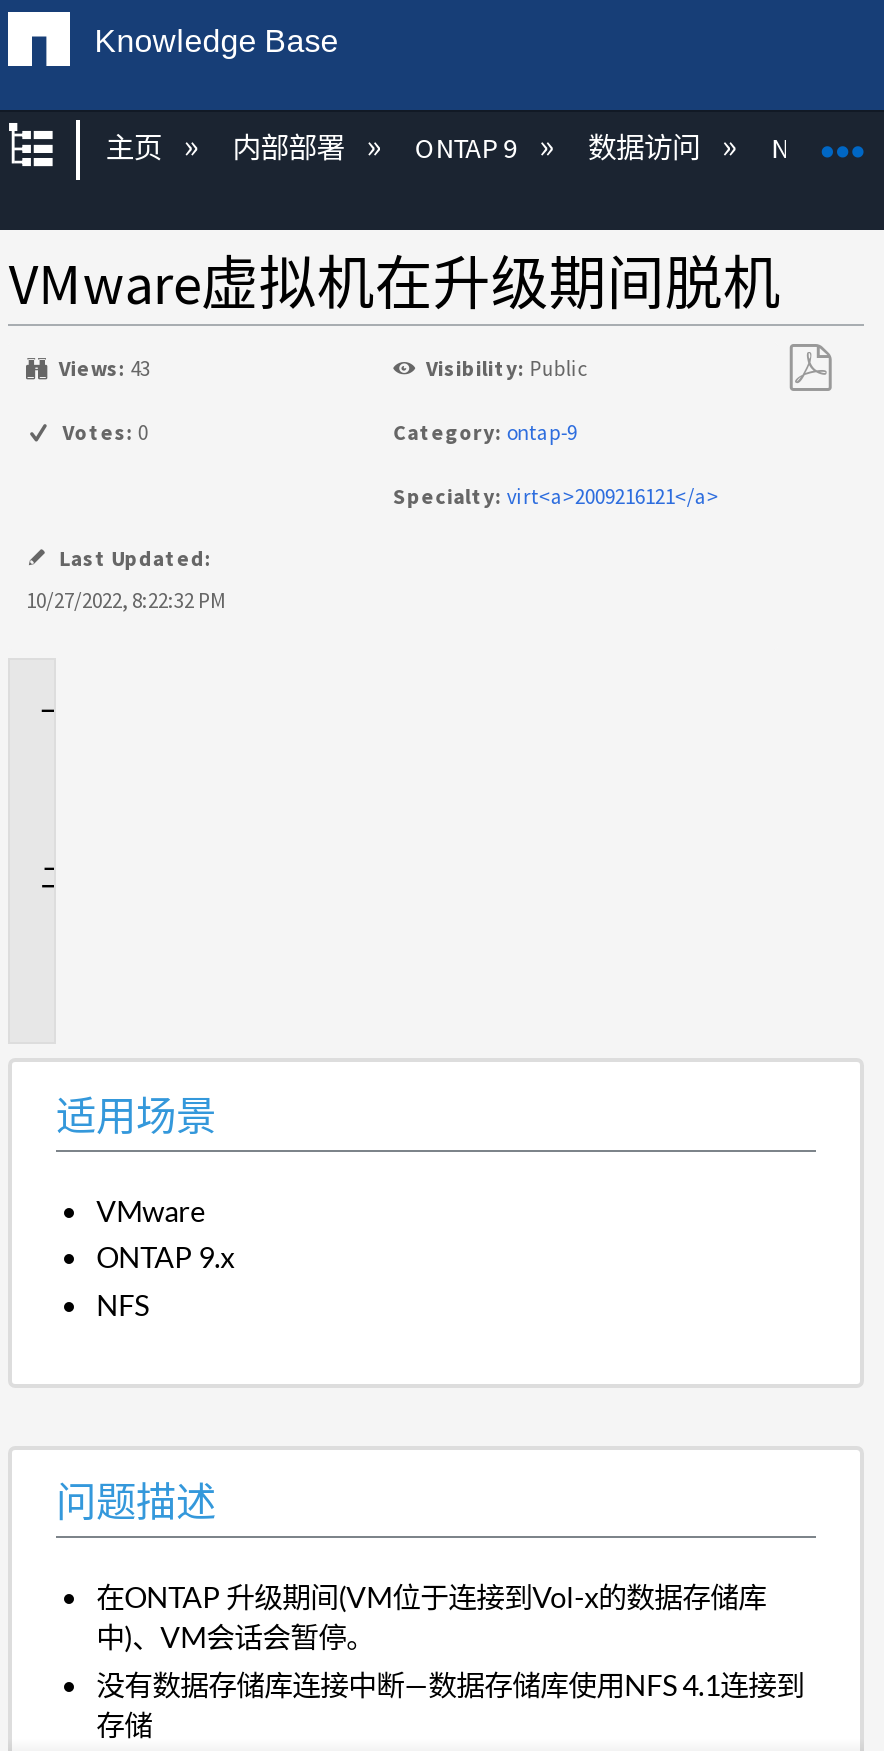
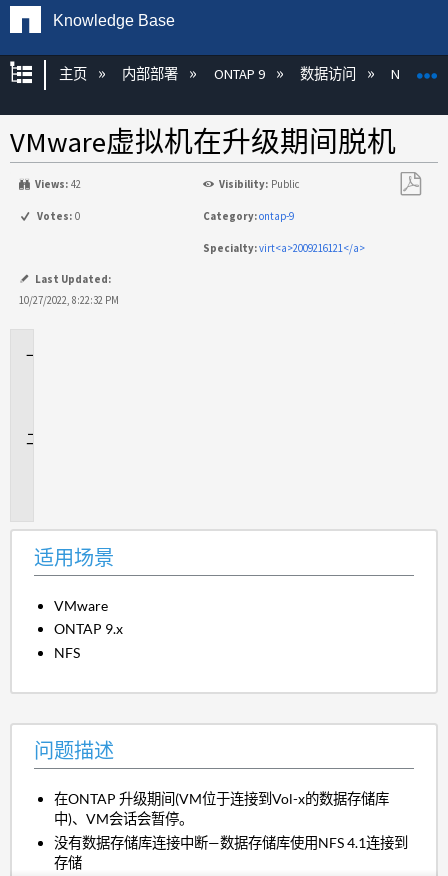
- Views: 43
+ Views: 42
